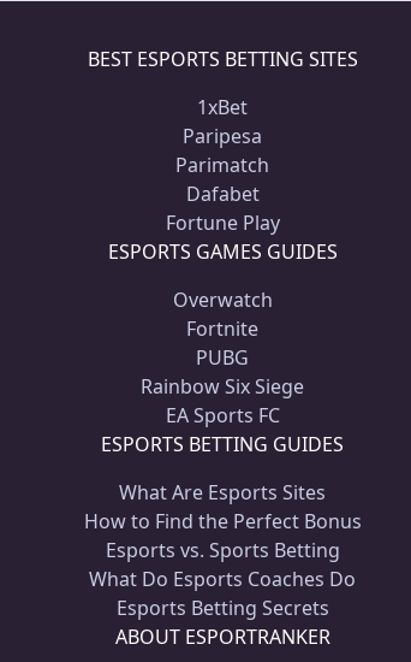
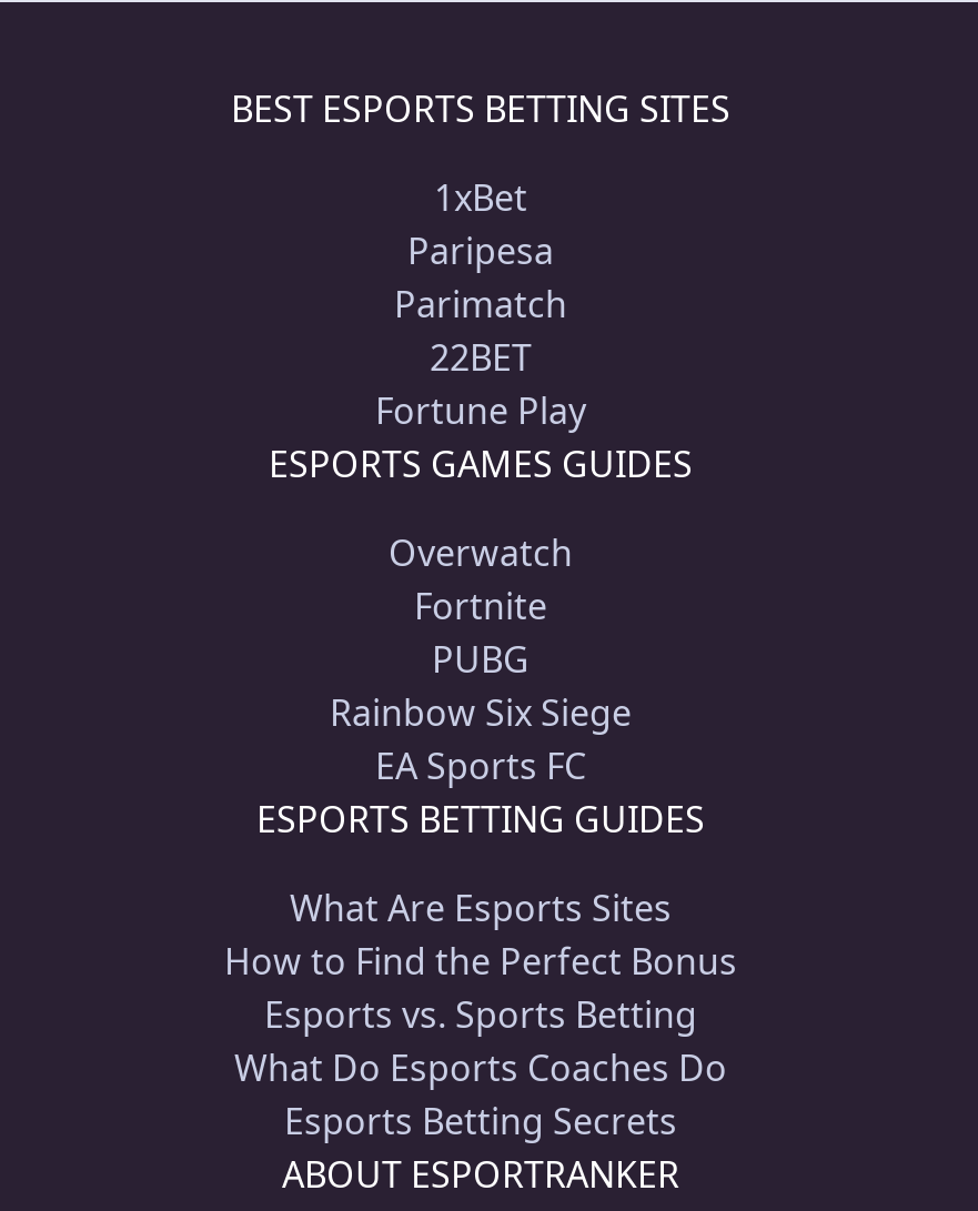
- Dafabet
+ 22BET
